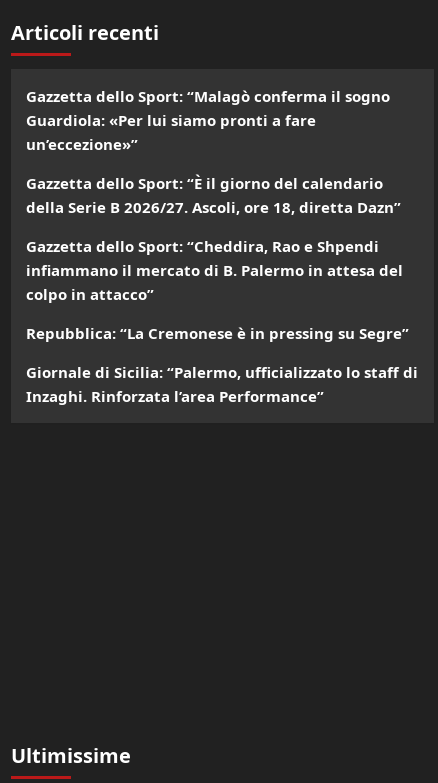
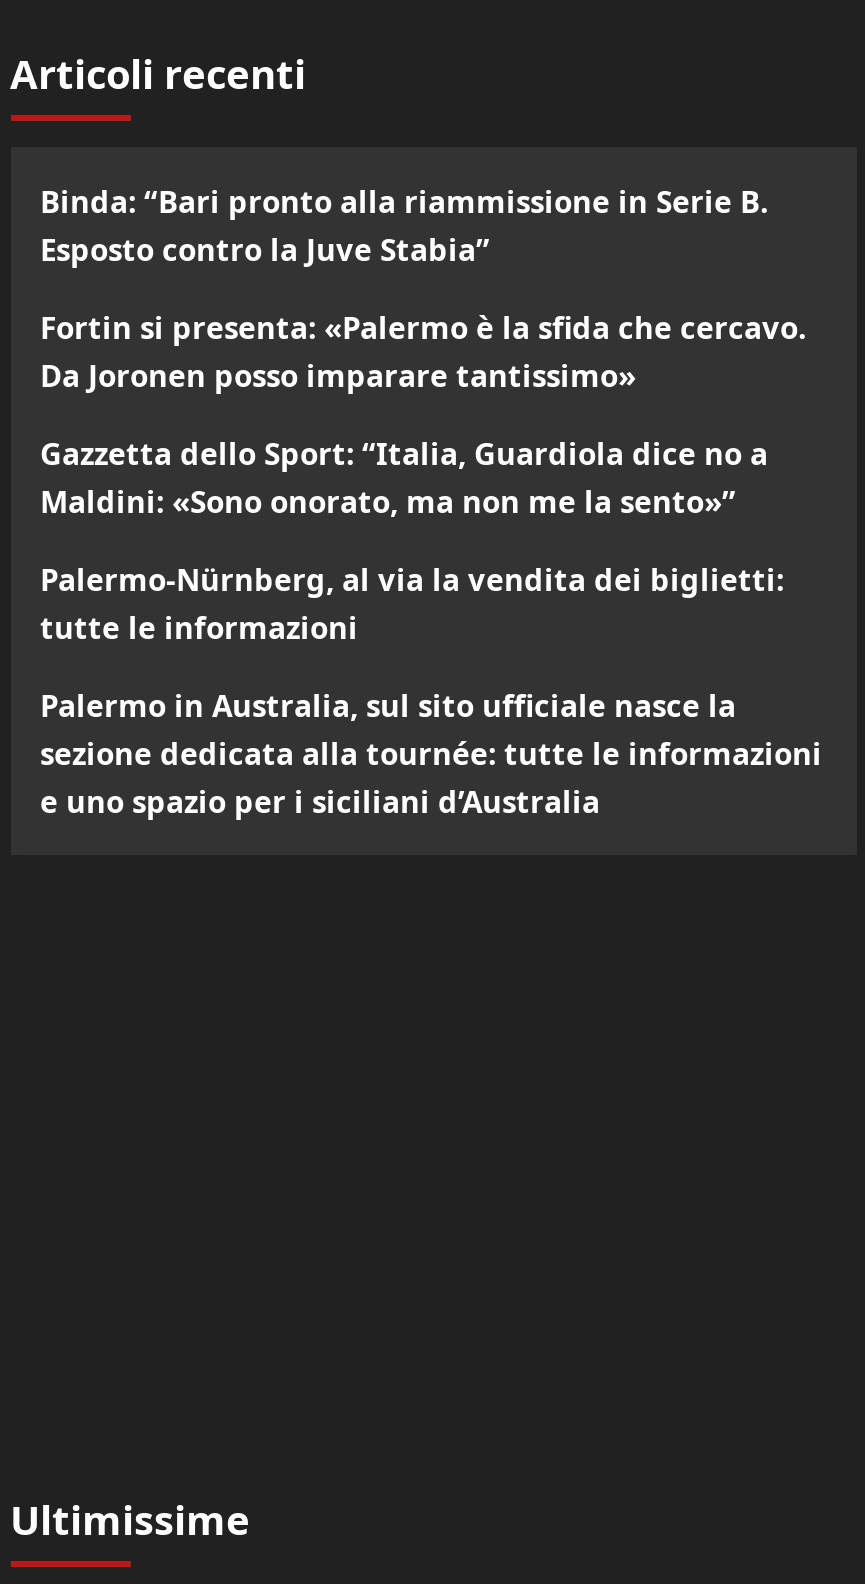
- Gazzetta dello Sport: “Malagò conferma il sogno
- Guardiola: «Per lui siamo pronti a fare
- un’eccezione»”
+ Binda: “Bari pronto alla riammissione in Serie B.
+ Esposto contro la Juve Stabia”

- Gazzetta dello Sport: “È il giorno del calendario
- della Serie B 2026/27. Ascoli, ore 18, diretta Dazn”
+ Fortin si presenta: «Palermo è la sfida che cercavo.
+ Da Joronen posso imparare tantissimo»

- Gazzetta dello Sport: “Cheddira, Rao e Shpendi
- infiammano il mercato di B. Palermo in attesa del
- colpo in attacco”
+ Gazzetta dello Sport: “Italia, Guardiola dice no a
+ Maldini: «Sono onorato, ma non me la sento»”

- Repubblica: “La Cremonese è in pressing su Segre”
+ Palermo-Nürnberg, al via la vendita dei biglietti:
+ tutte le informazioni

- Giornale di Sicilia: “Palermo, ufficializzato lo staff di
- Inzaghi. Rinforzata l’area Performance”
+ Palermo in Australia, sul sito ufficiale nasce la
+ sezione dedicata alla tournée: tutte le informazioni
+ e uno spazio per i siciliani d’Australia
